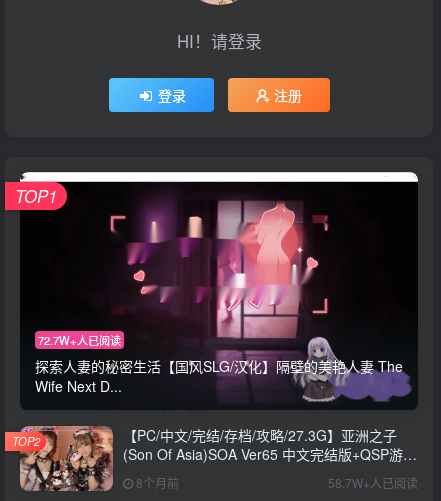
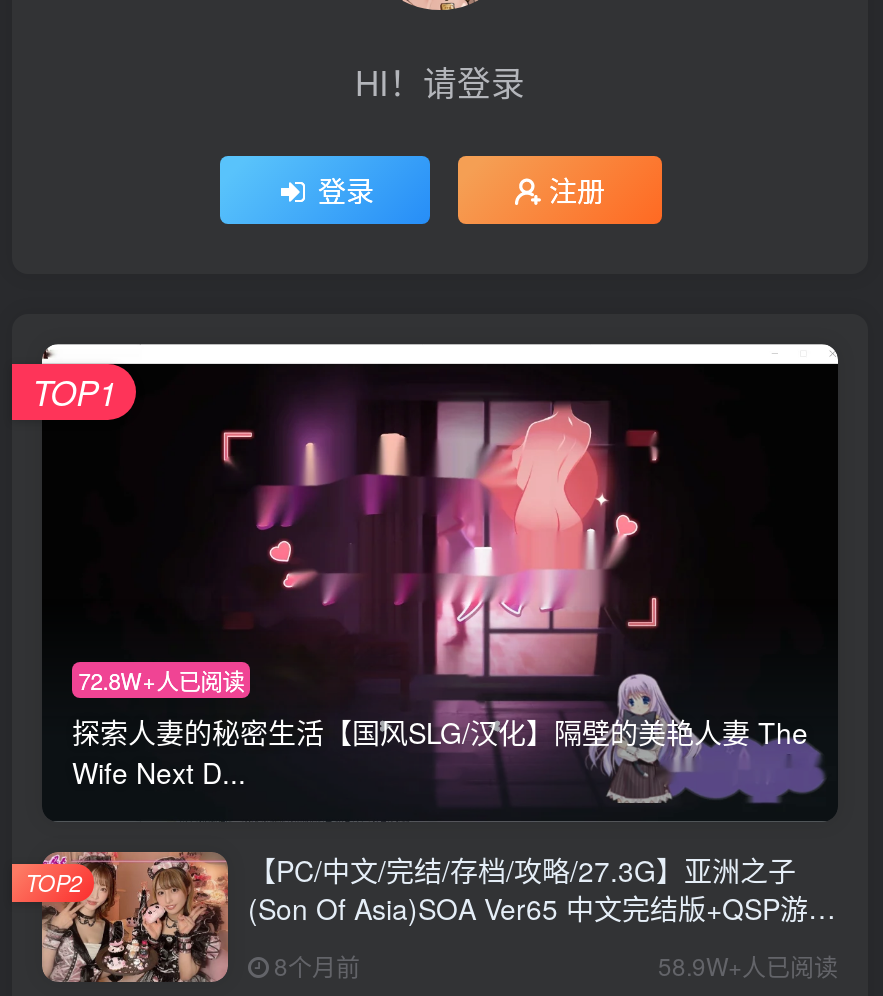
- 72.7W+人已阅读
+ 72.8W+人已阅读

- 58.7W+人已阅读
+ 58.9W+人已阅读
